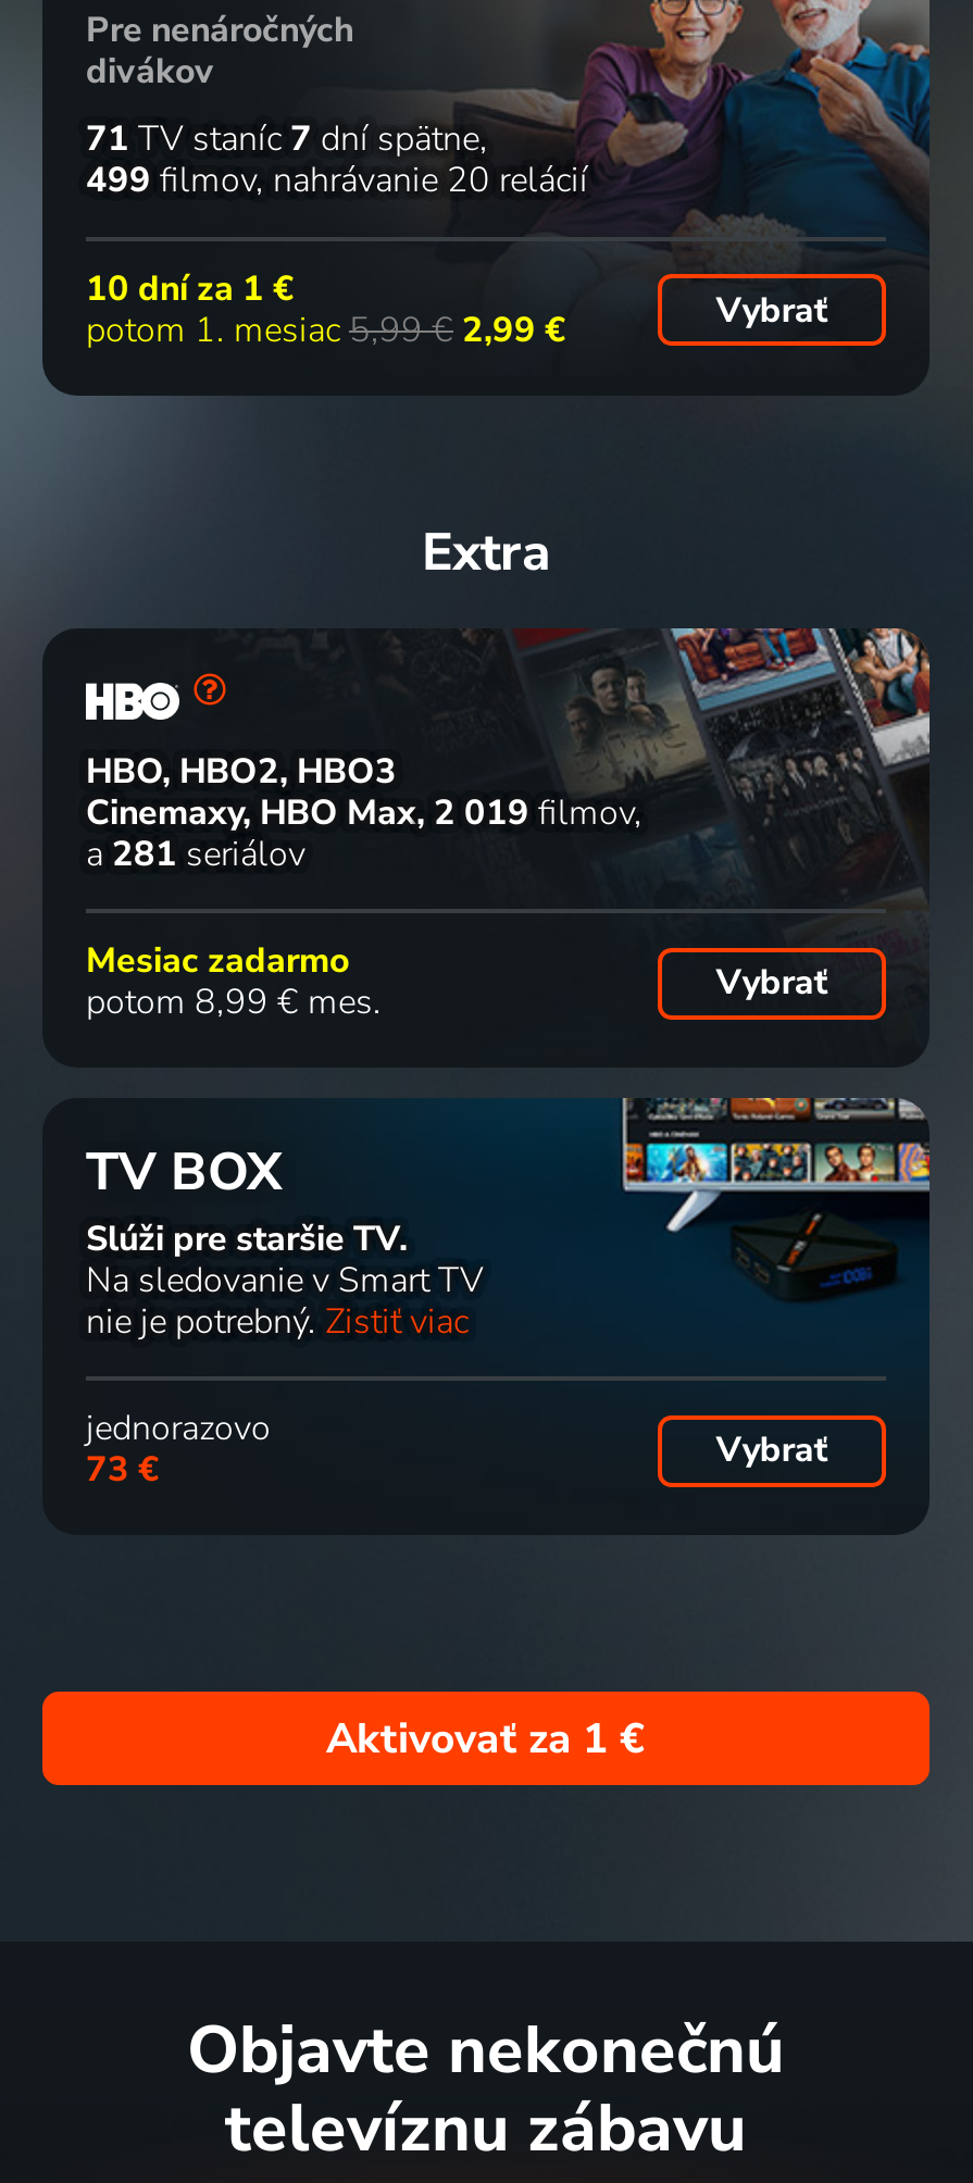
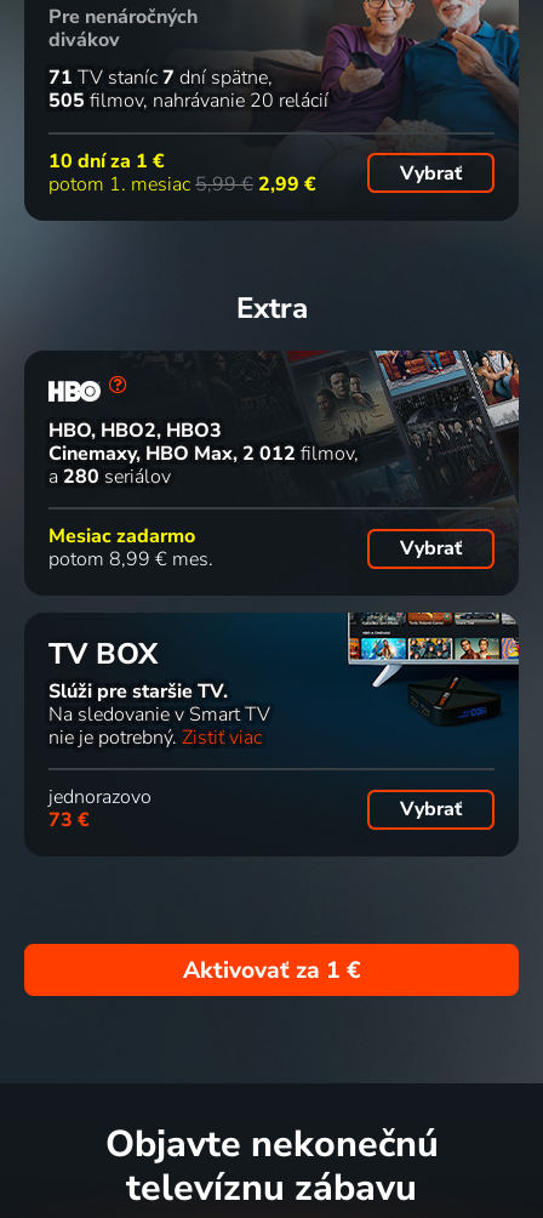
- 499 filmov nahrávanie 20 relácií
+ 505 filmov nahrávanie 20 relácií

- Cinemaxy, HBO Max 2 019 filmov
+ Cinemaxy, HBO Max 2 012 filmov

- a 281 seriálov
+ a 280 seriálov
